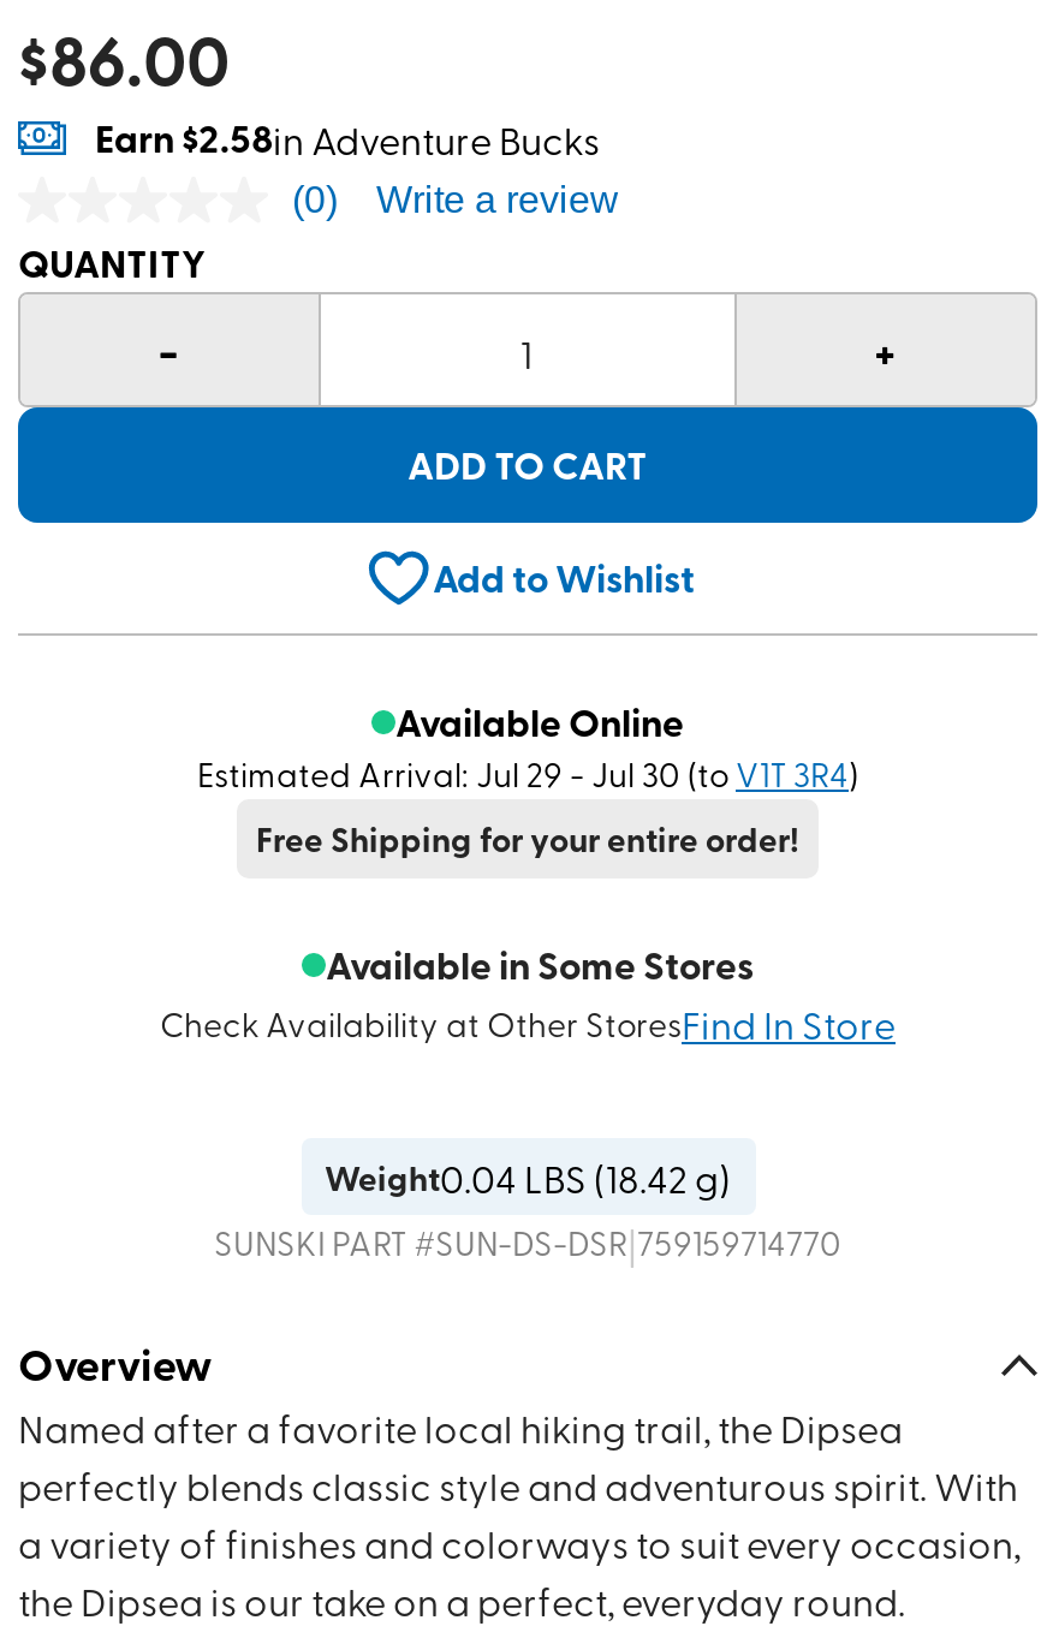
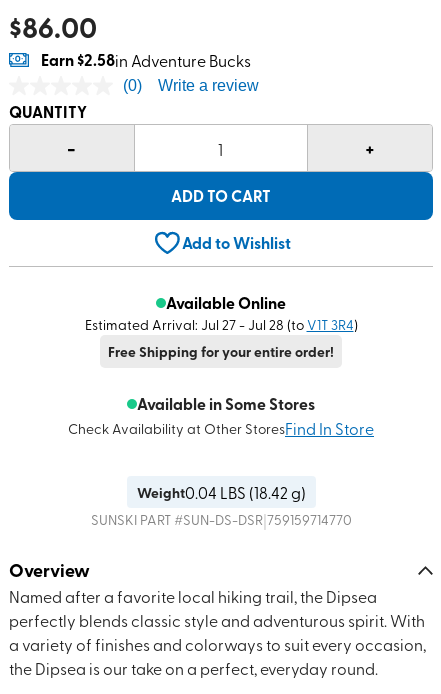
- Estimated Arrival: Jul 29 - Jul 30 (to V1T 3R4)
+ Estimated Arrival: Jul 27 - Jul 28 (to V1T 3R4)
